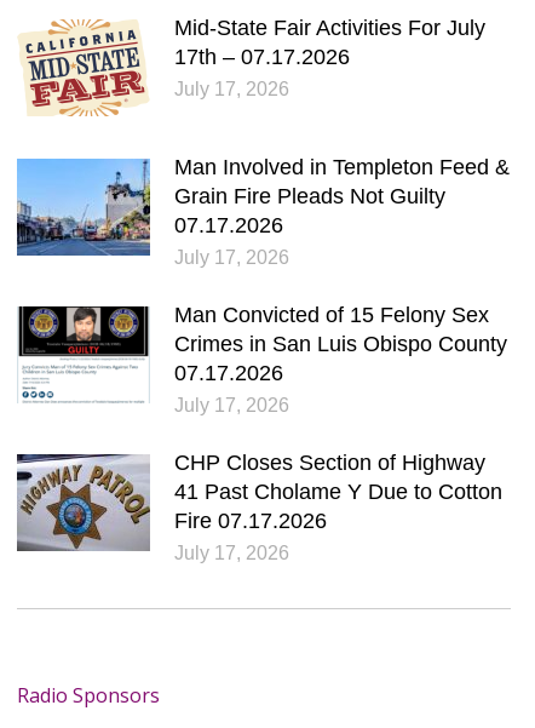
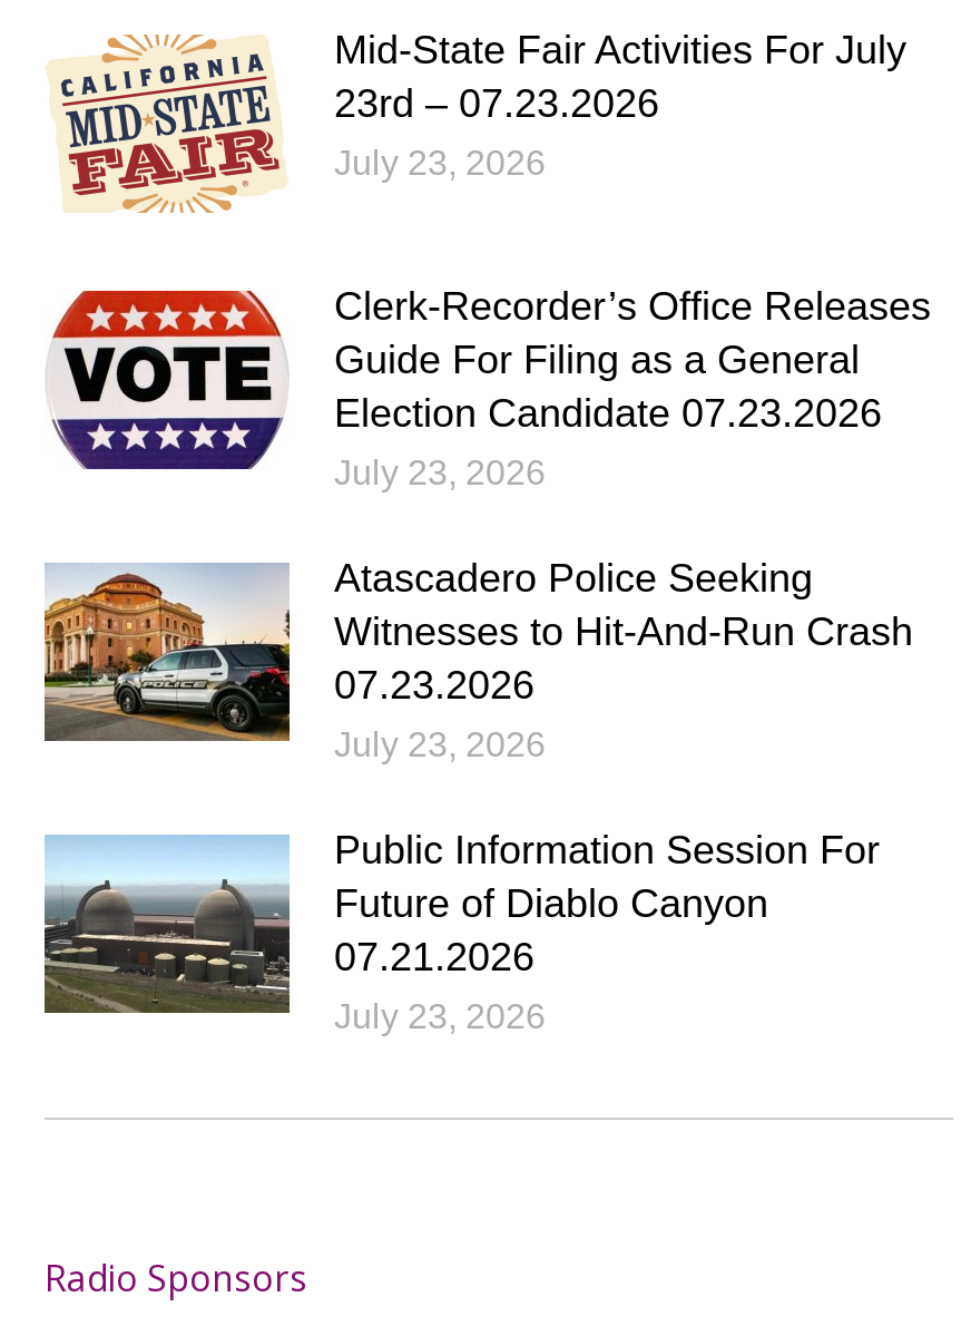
- 17th – 07.17.2026
- July 17, 2026
+ 23rd – 07.23.2026
+ July 23, 2026

- [image]
- Man Involved in Templeton Feed &
- Grain Fire Pleads Not Guilty
- 07.17.2026
- July 17, 2026
+ [image]
+ Clerk-Recorder’s Office Releases
+ Guide For Filing as a General
+ Election Candidate 07.23.2026
+ July 23, 2026

- [image]
- Man Convicted of 15 Felony Sex
- Crimes in San Luis Obispo County
- 07.17.2026
- July 17, 2026
+ [image]
+ Atascadero Police Seeking
+ Witnesses to Hit-And-Run Crash
+ 07.23.2026
+ July 23, 2026

- [image]
- CHP Closes Section of Highway
- 41 Past Cholame Y Due to Cotton
- Fire 07.17.2026
- July 17, 2026
+ [image]
+ Public Information Session For
+ Future of Diablo Canyon
+ 07.21.2026
+ July 23, 2026
